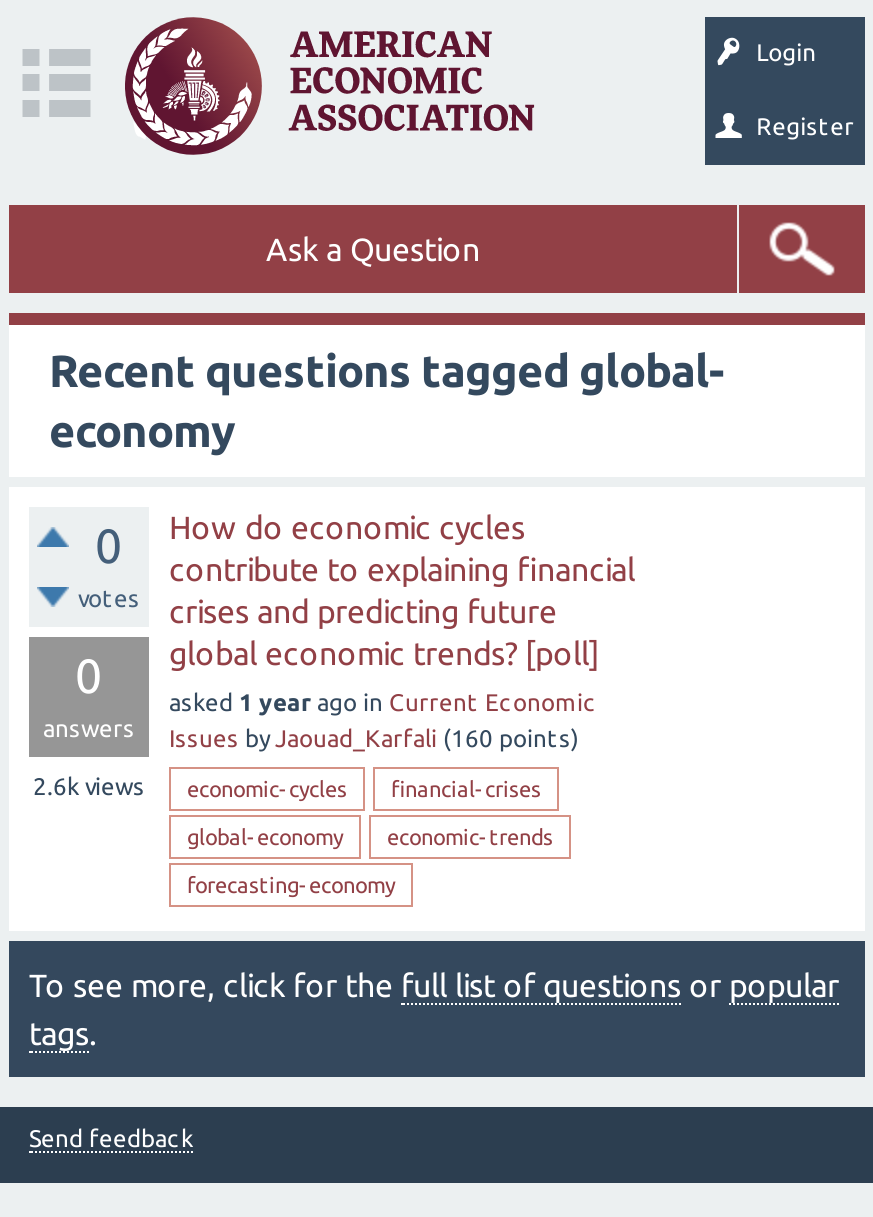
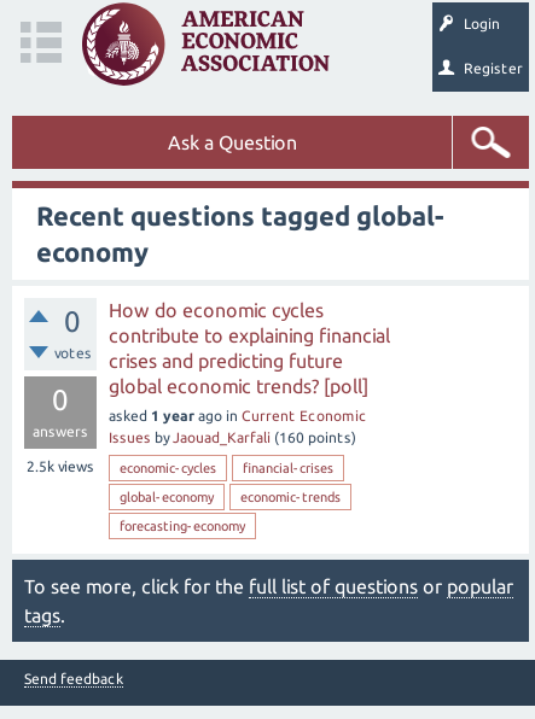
- 2.6k views economic-cycles financial-crises
+ 2.5k views economic-cycles financial-crises
